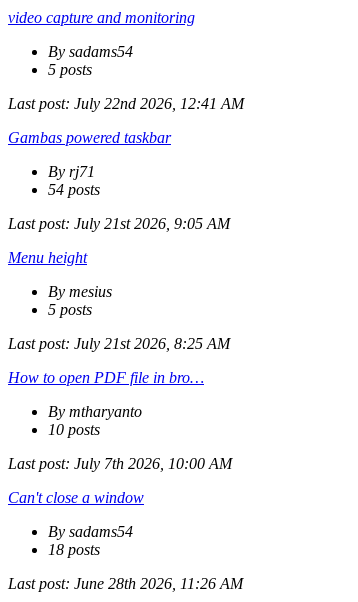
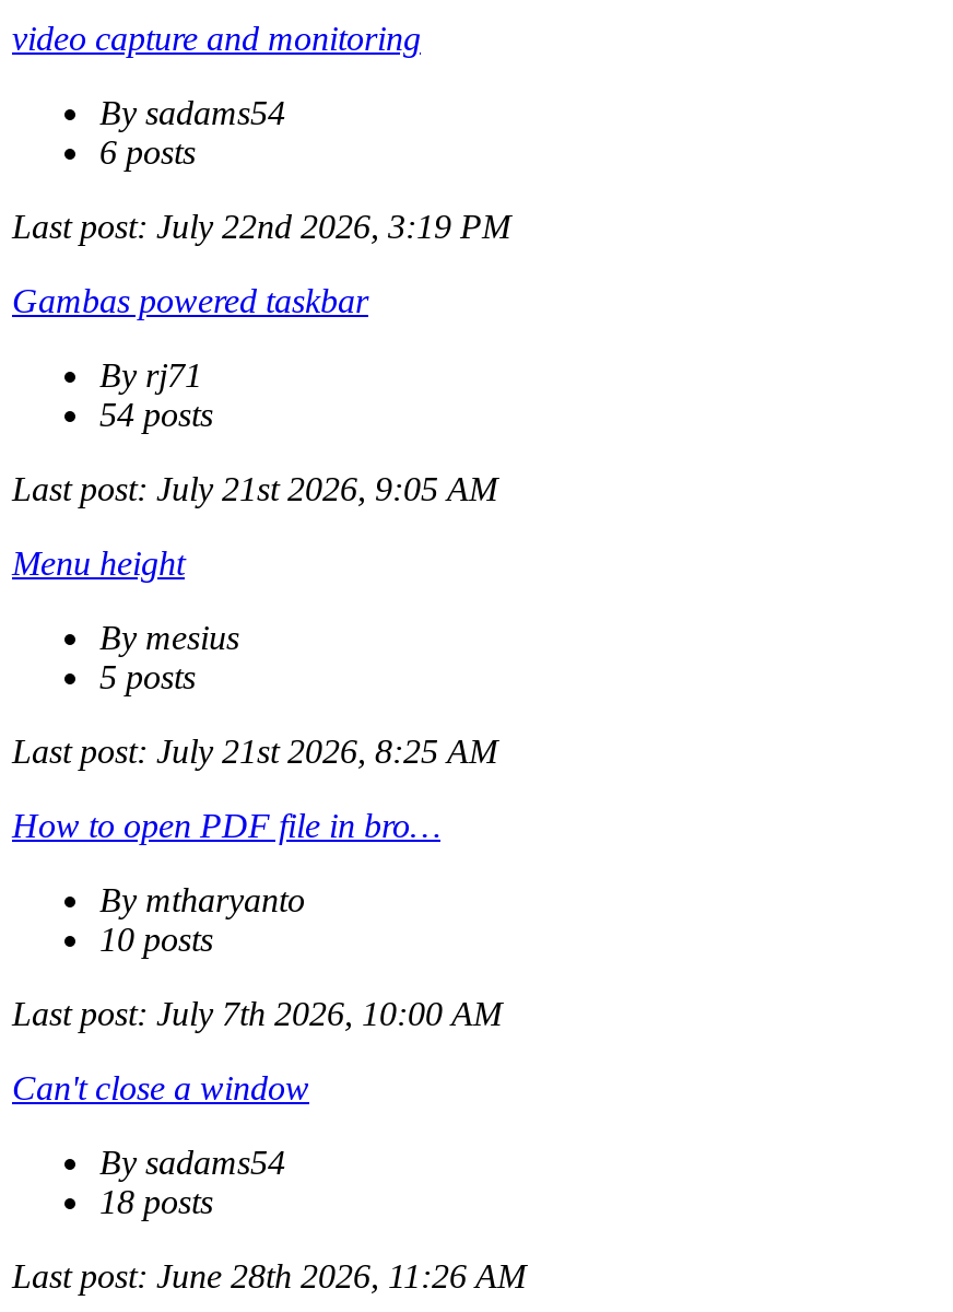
- 5 posts
+ 6 posts

- Last post: July 22nd 2026, 12:41 AM
+ Last post: July 22nd 2026, 3:19 PM
